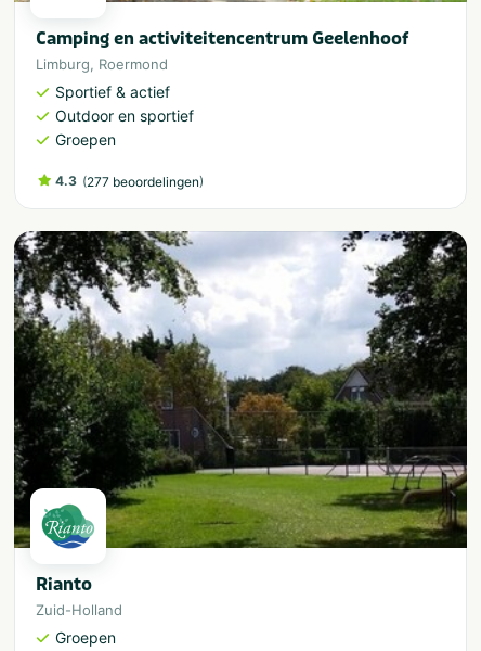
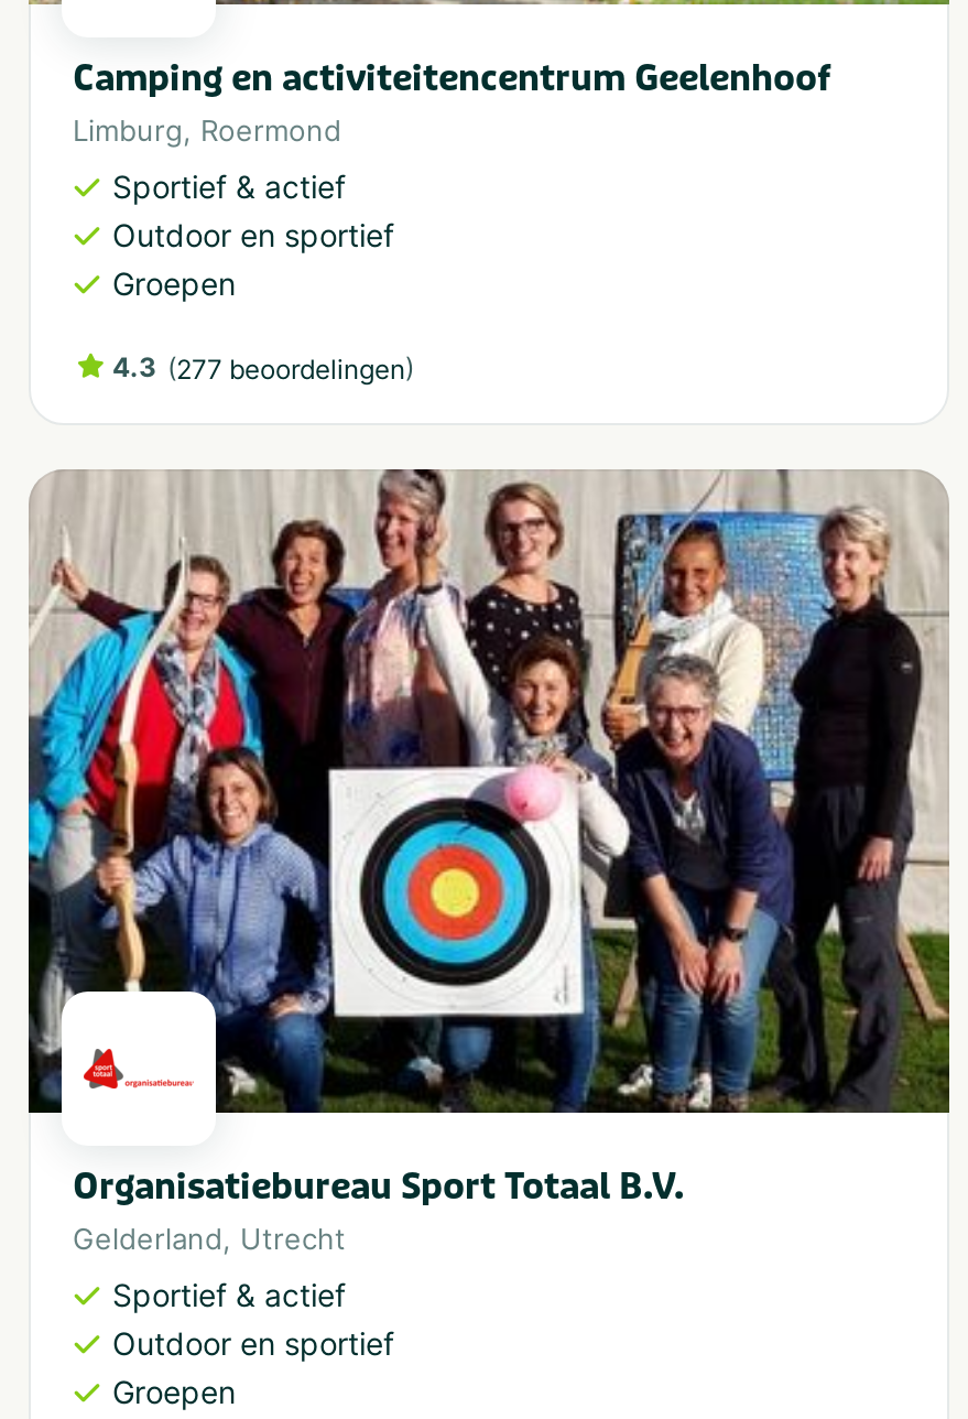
- [image]
- Rianto
- Zuid-Holland
+ [image]
+ Organisatiebureau Sport Totaal B.V.
+ Gelderland, Utrecht
+ Sportief & actief
+ Outdoor en sportief
